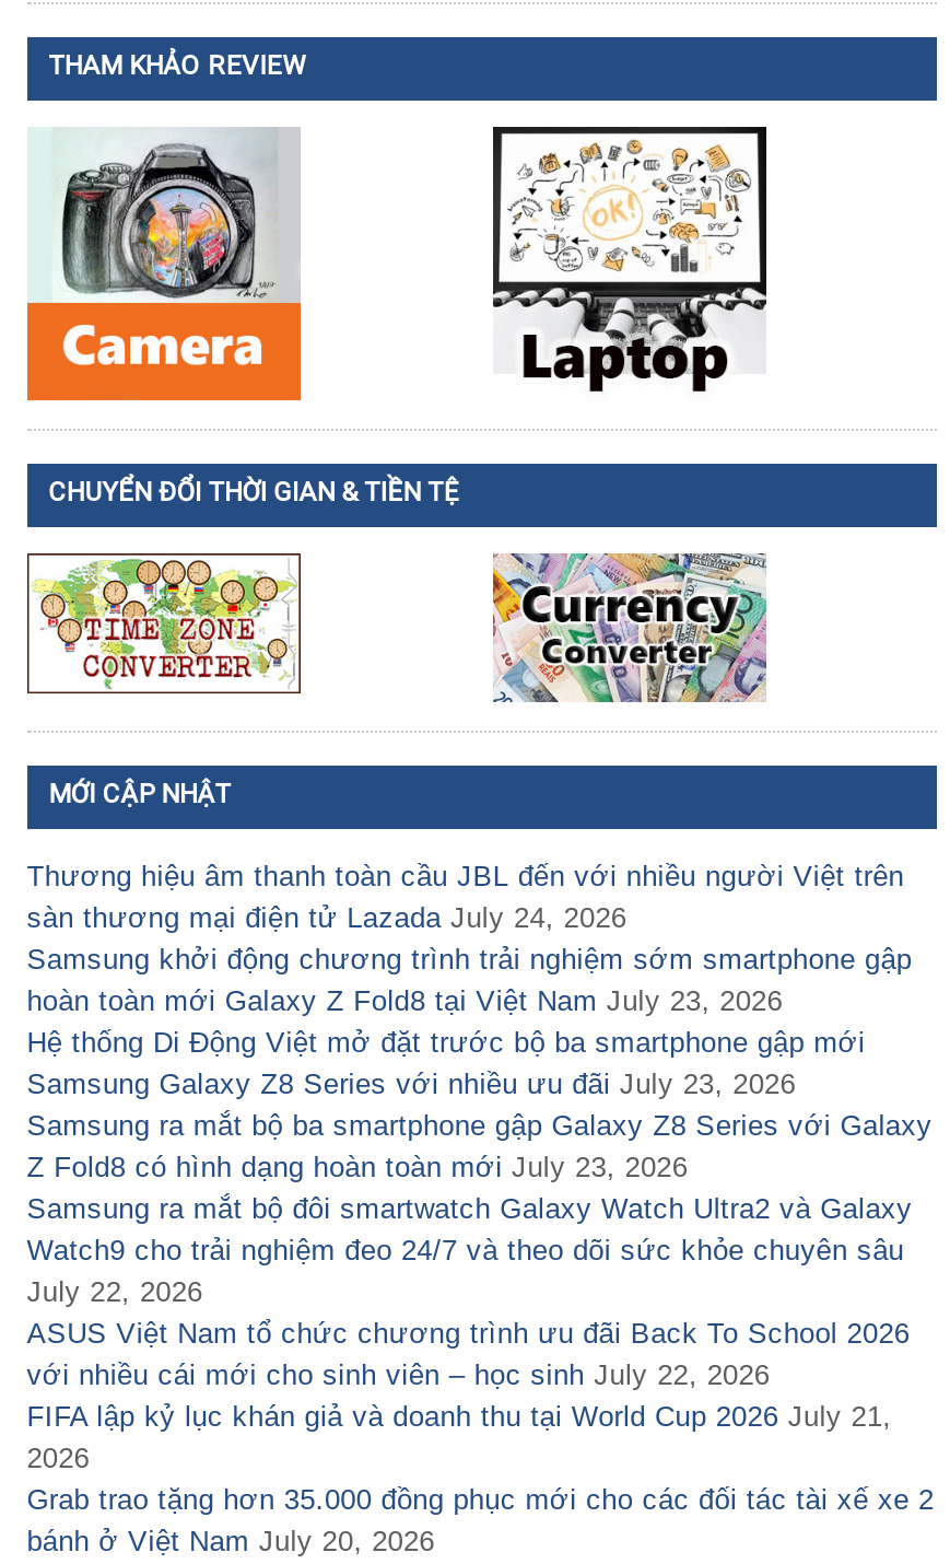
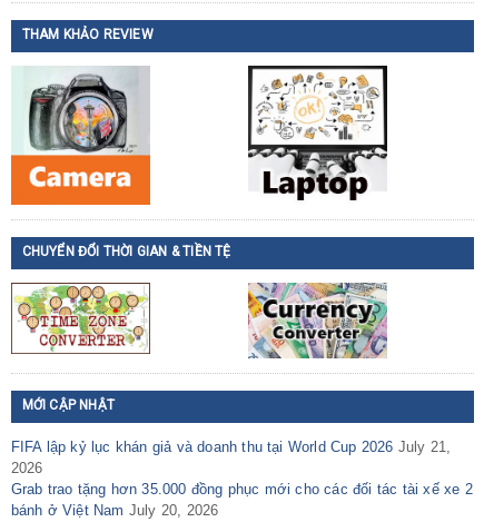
- Thương hiệu âm thanh toàn cầu JBL đến với nhiều người Việt trên
- sàn thương mại điện tử Lazada July 24, 2026
- Samsung khởi động chương trình trải nghiệm sớm smartphone gập
- hoàn toàn mới Galaxy Z Fold8 tại Việt Nam July 23, 2026
- Hệ thống Di Động Việt mở đặt trước bộ ba smartphone gập mới
- Samsung Galaxy Z8 Series với nhiều ưu đãi July 23, 2026
- Samsung ra mắt bộ ba smartphone gập Galaxy Z8 Series với Galaxy
- Z Fold8 có hình dạng hoàn toàn mới July 23, 2026
- Samsung ra mắt bộ đôi smartwatch Galaxy Watch Ultra2 và Galaxy
- Watch9 cho trải nghiệm đeo 24/7 và theo dõi sức khỏe chuyên sâu
- July 22, 2026
- ASUS Việt Nam tổ chức chương trình ưu đãi Back To School 2026
- với nhiều cái mới cho sinh viên – học sinh July 22, 2026
